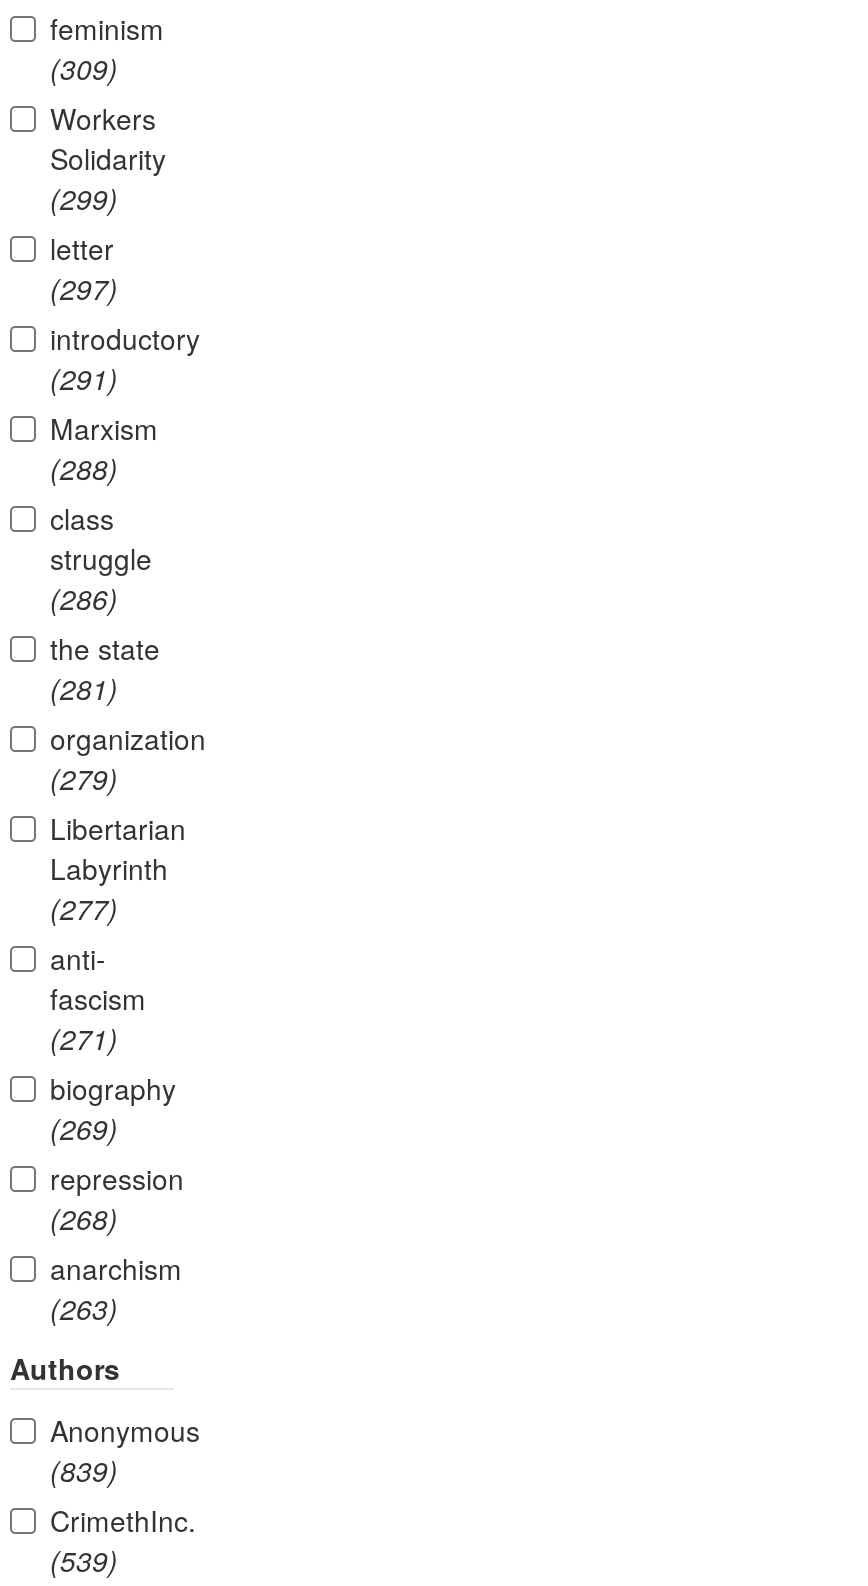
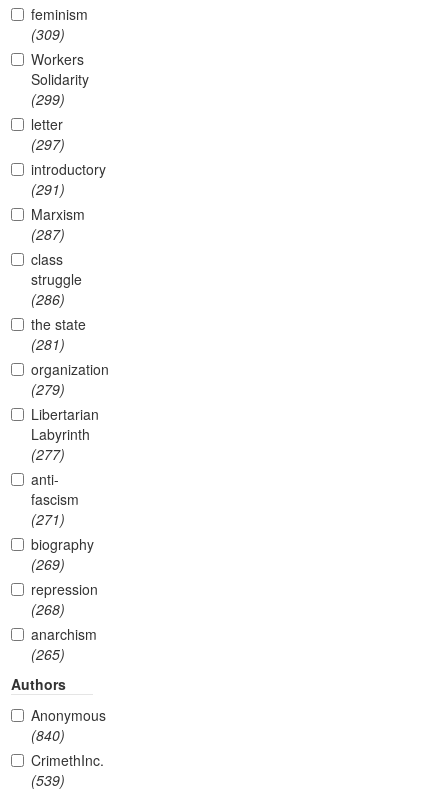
- (288)
+ (287)

- (263)
+ (265)

- (839)
+ (840)
